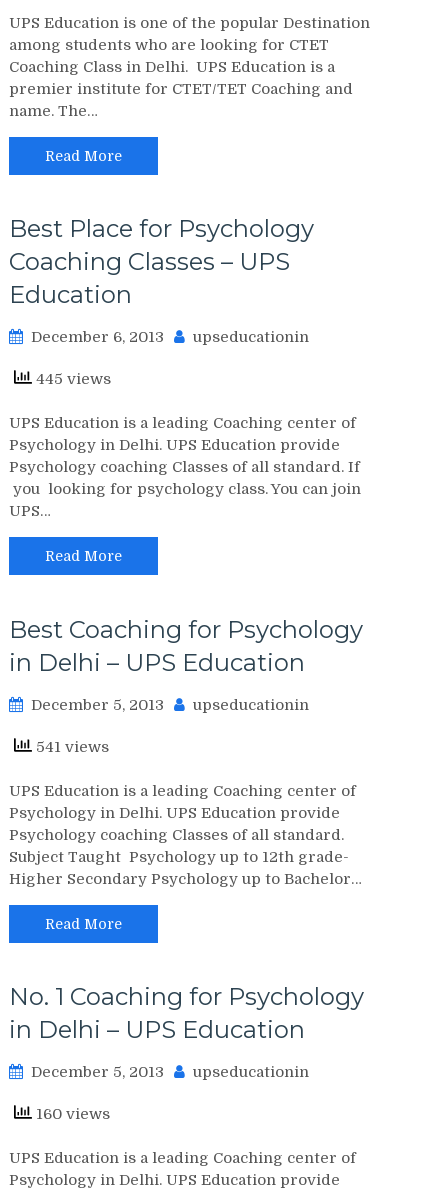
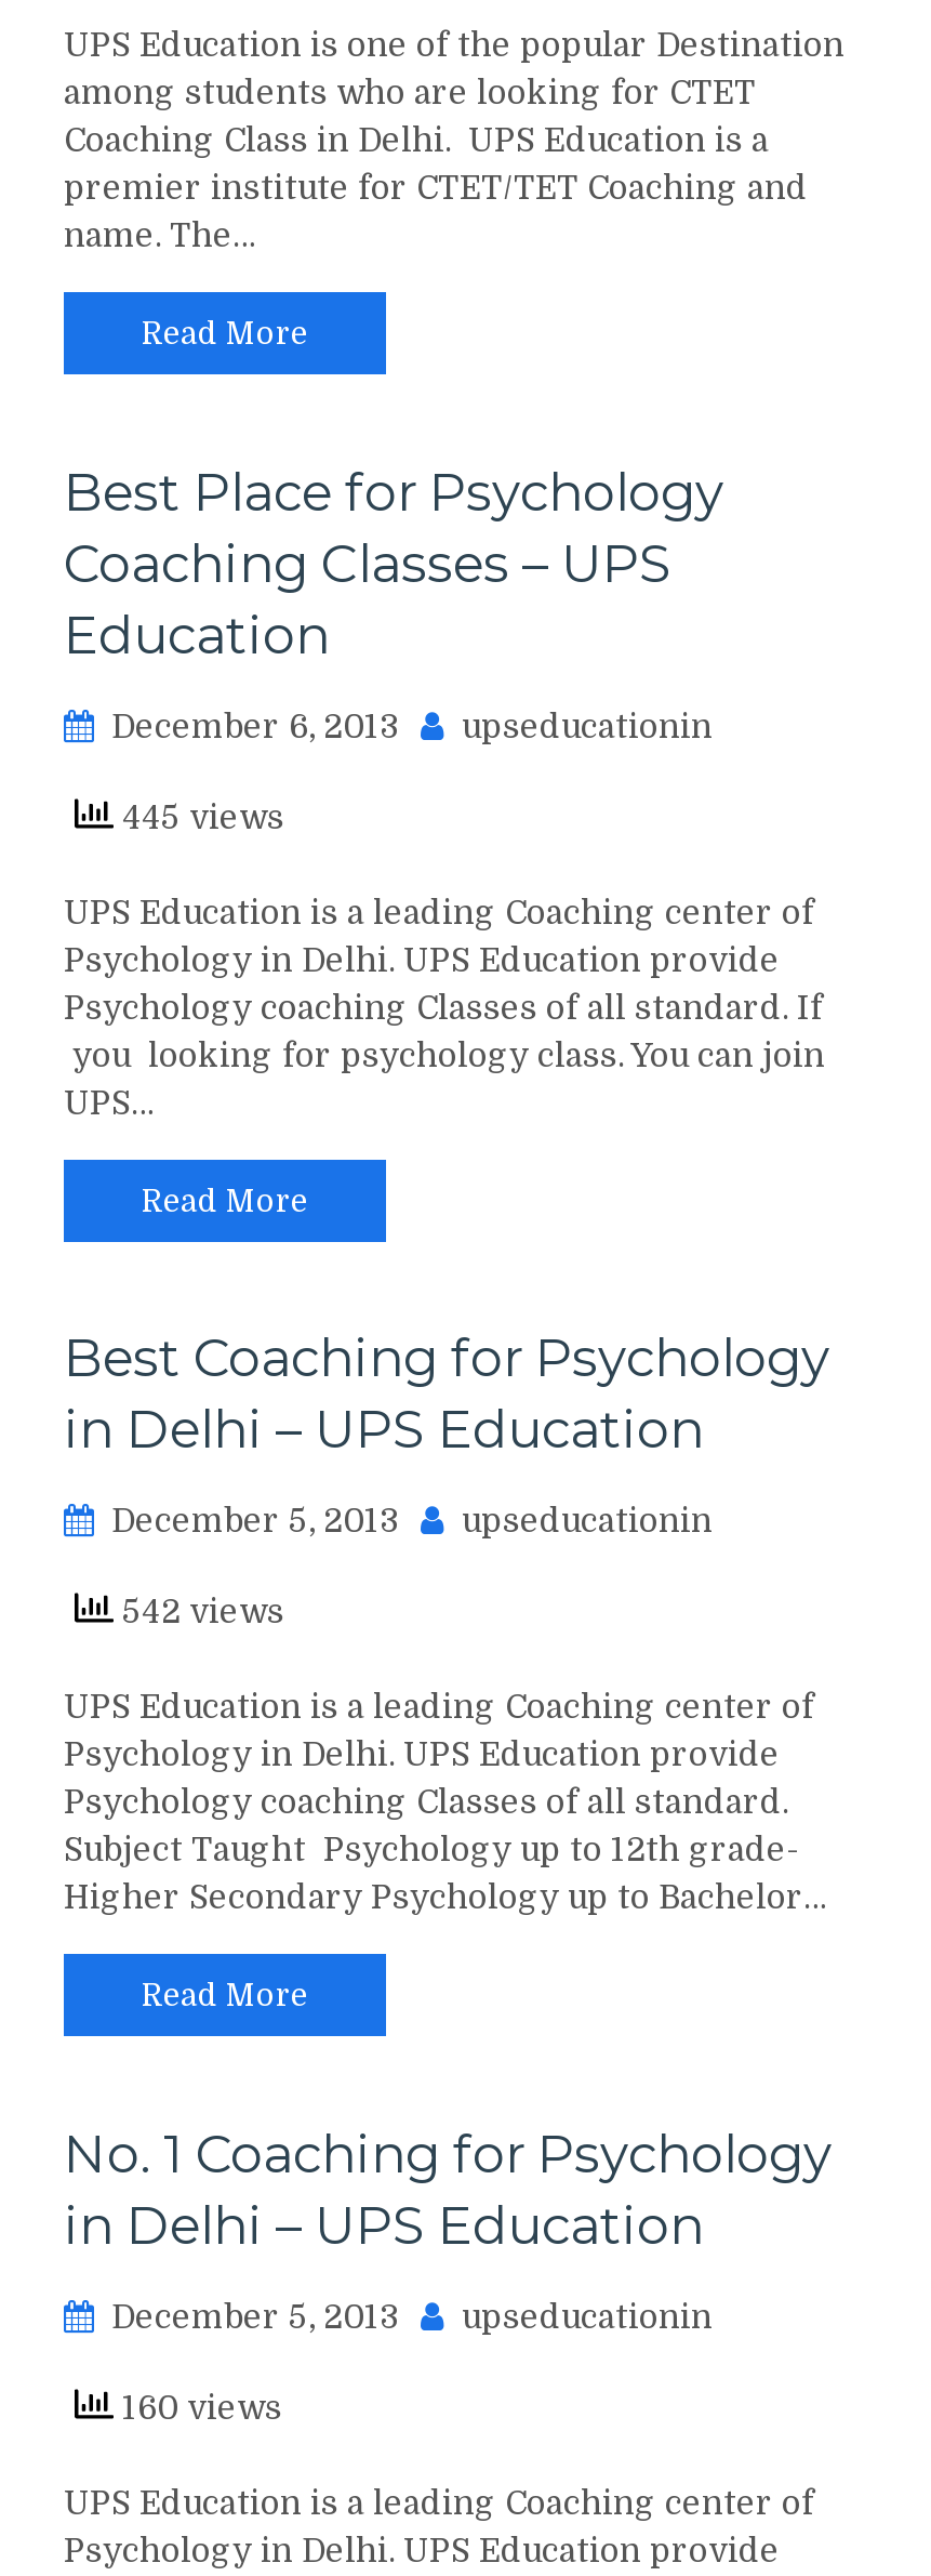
- 541 views
+ 542 views
